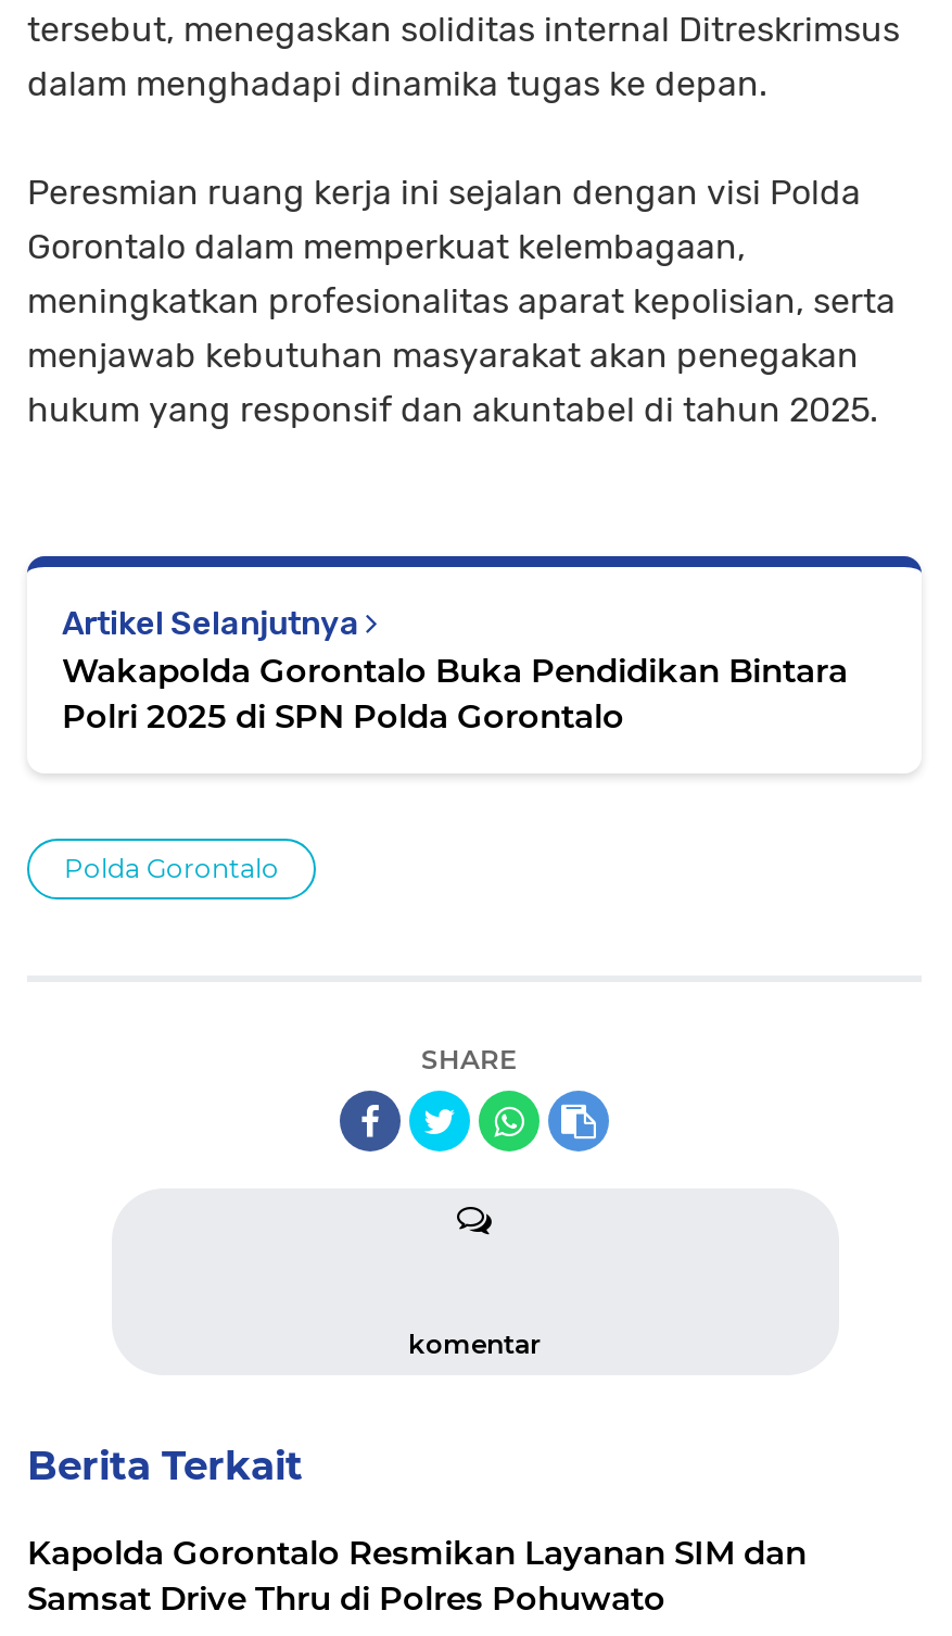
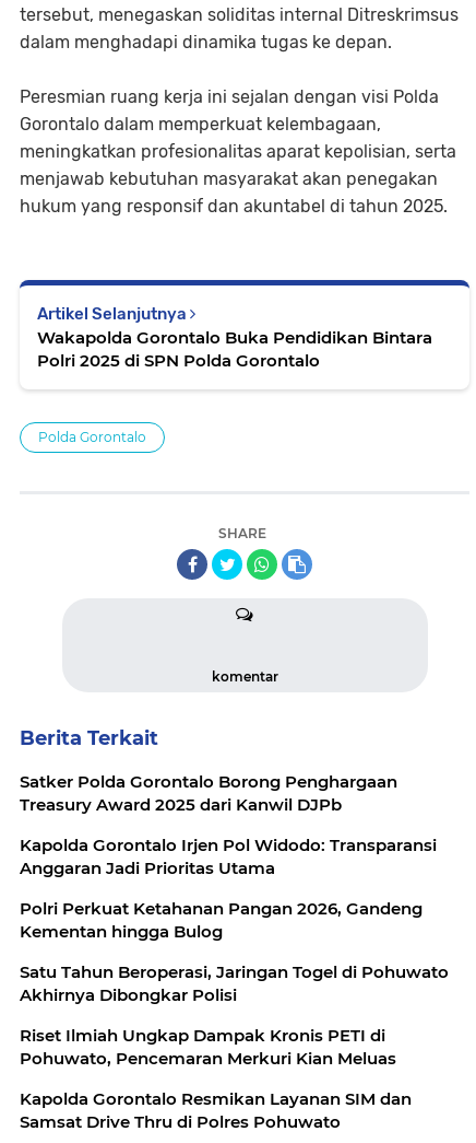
+ Satker Polda Gorontalo Borong Penghargaan
+ Treasury Award 2025 dari Kanwil DJPb
+ Kapolda Gorontalo Irjen Pol Widodo: Transparansi
+ Anggaran Jadi Prioritas Utama
+ Polri Perkuat Ketahanan Pangan 2026, Gandeng
+ Kementan hingga Bulog
+ Satu Tahun Beroperasi, Jaringan Togel di Pohuwato
+ Akhirnya Dibongkar Polisi
+ Riset Ilmiah Ungkap Dampak Kronis PETI di
+ Pohuwato, Pencemaran Merkuri Kian Meluas
